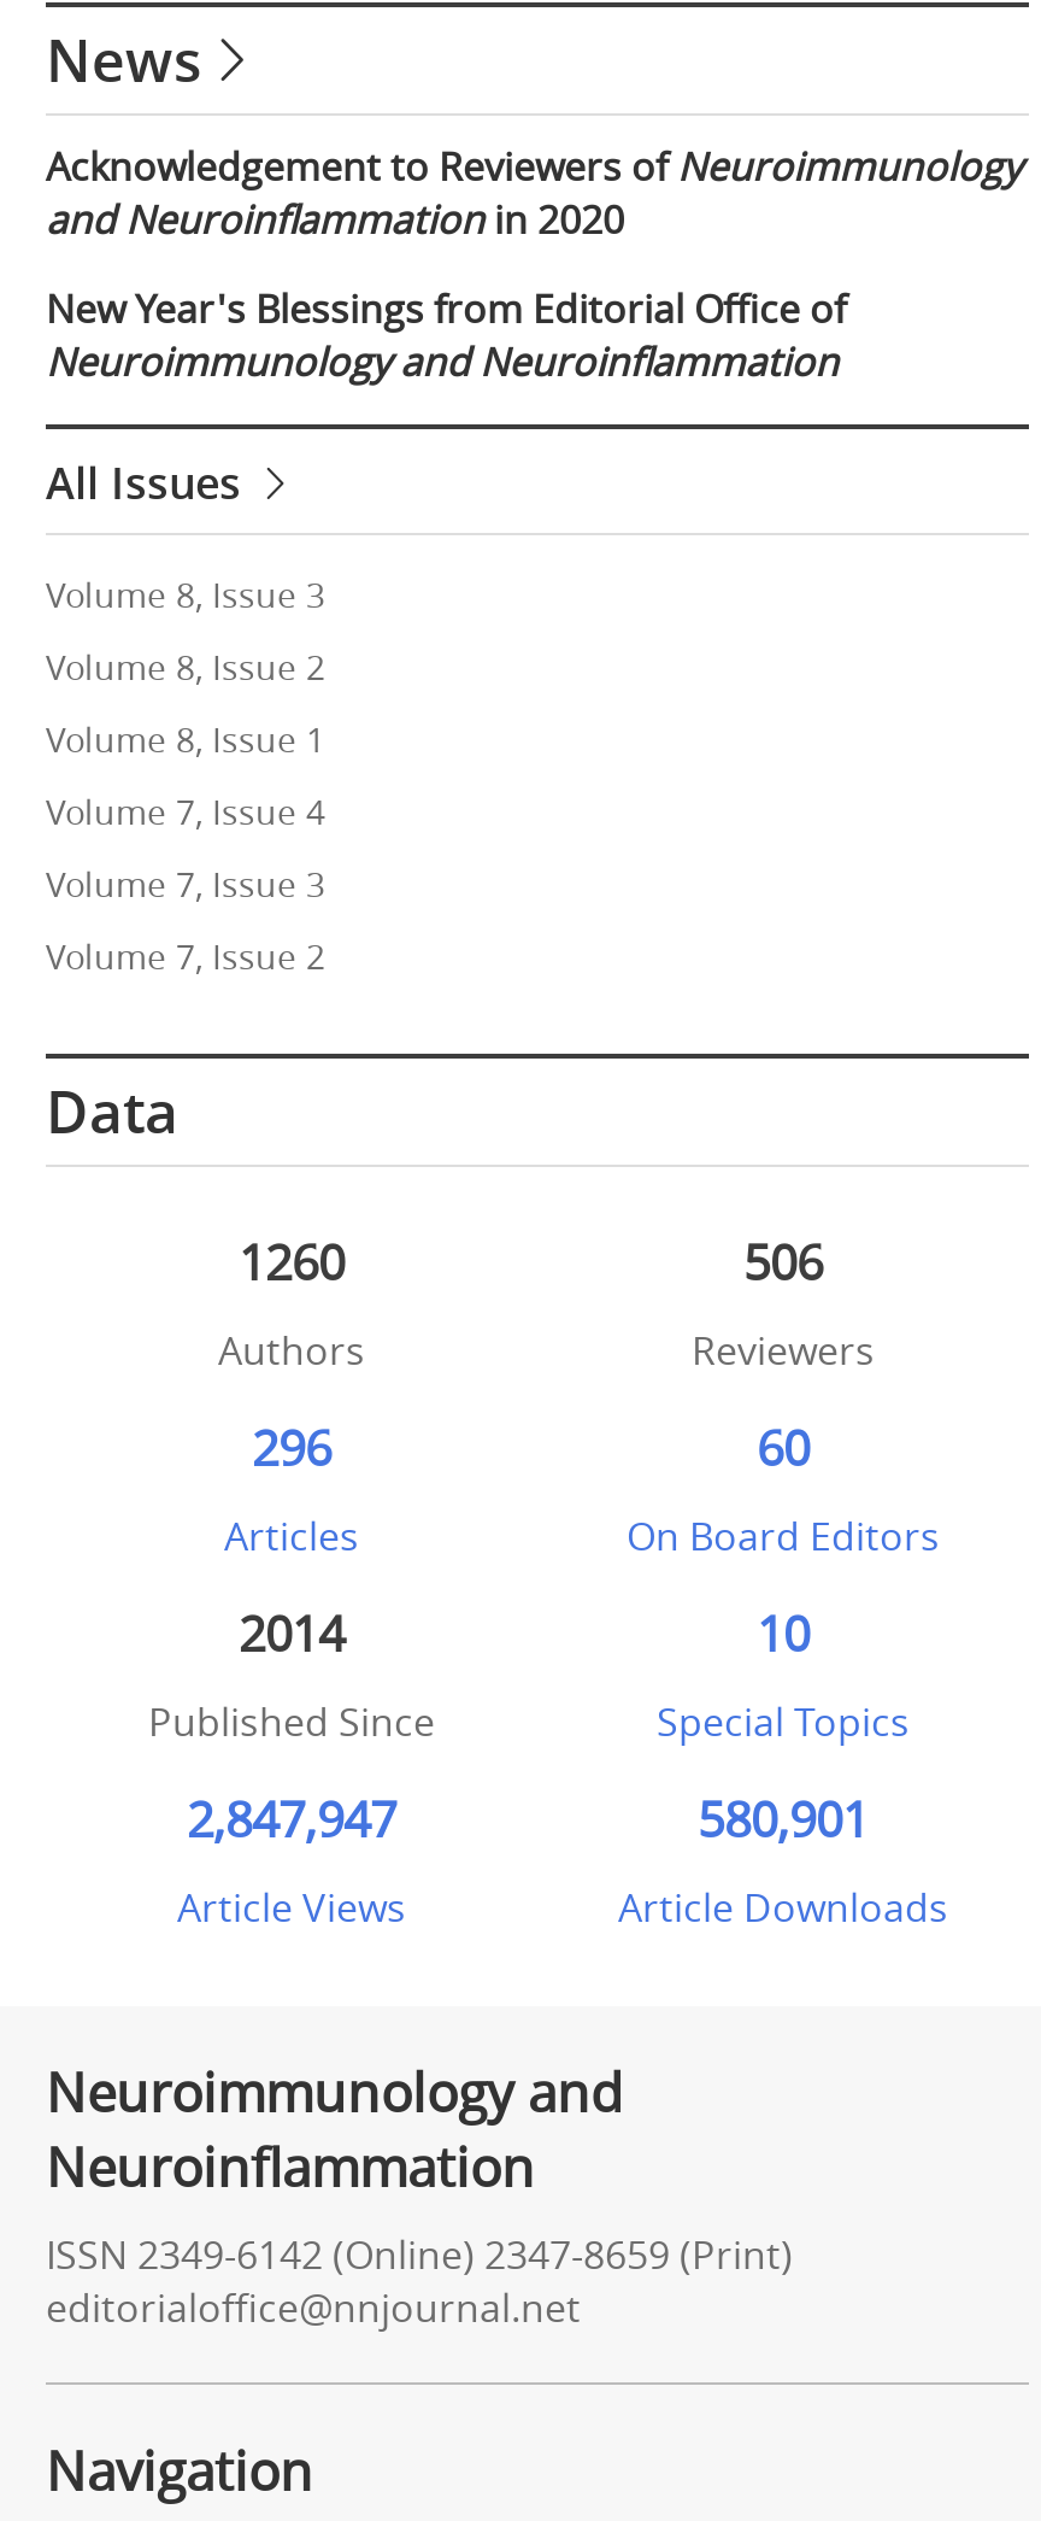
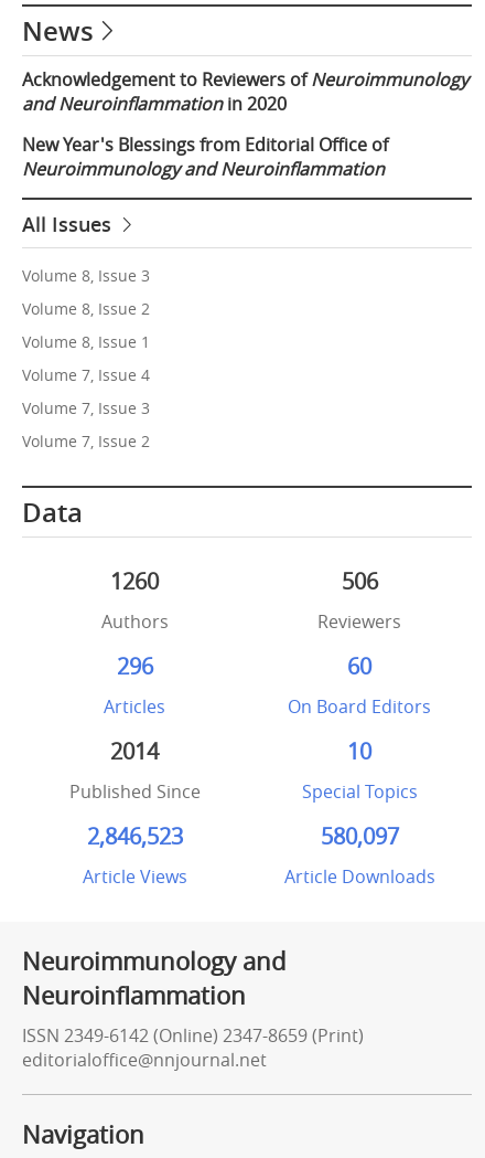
- 2,847,947
+ 2,846,523

- 580,901
+ 580,097
